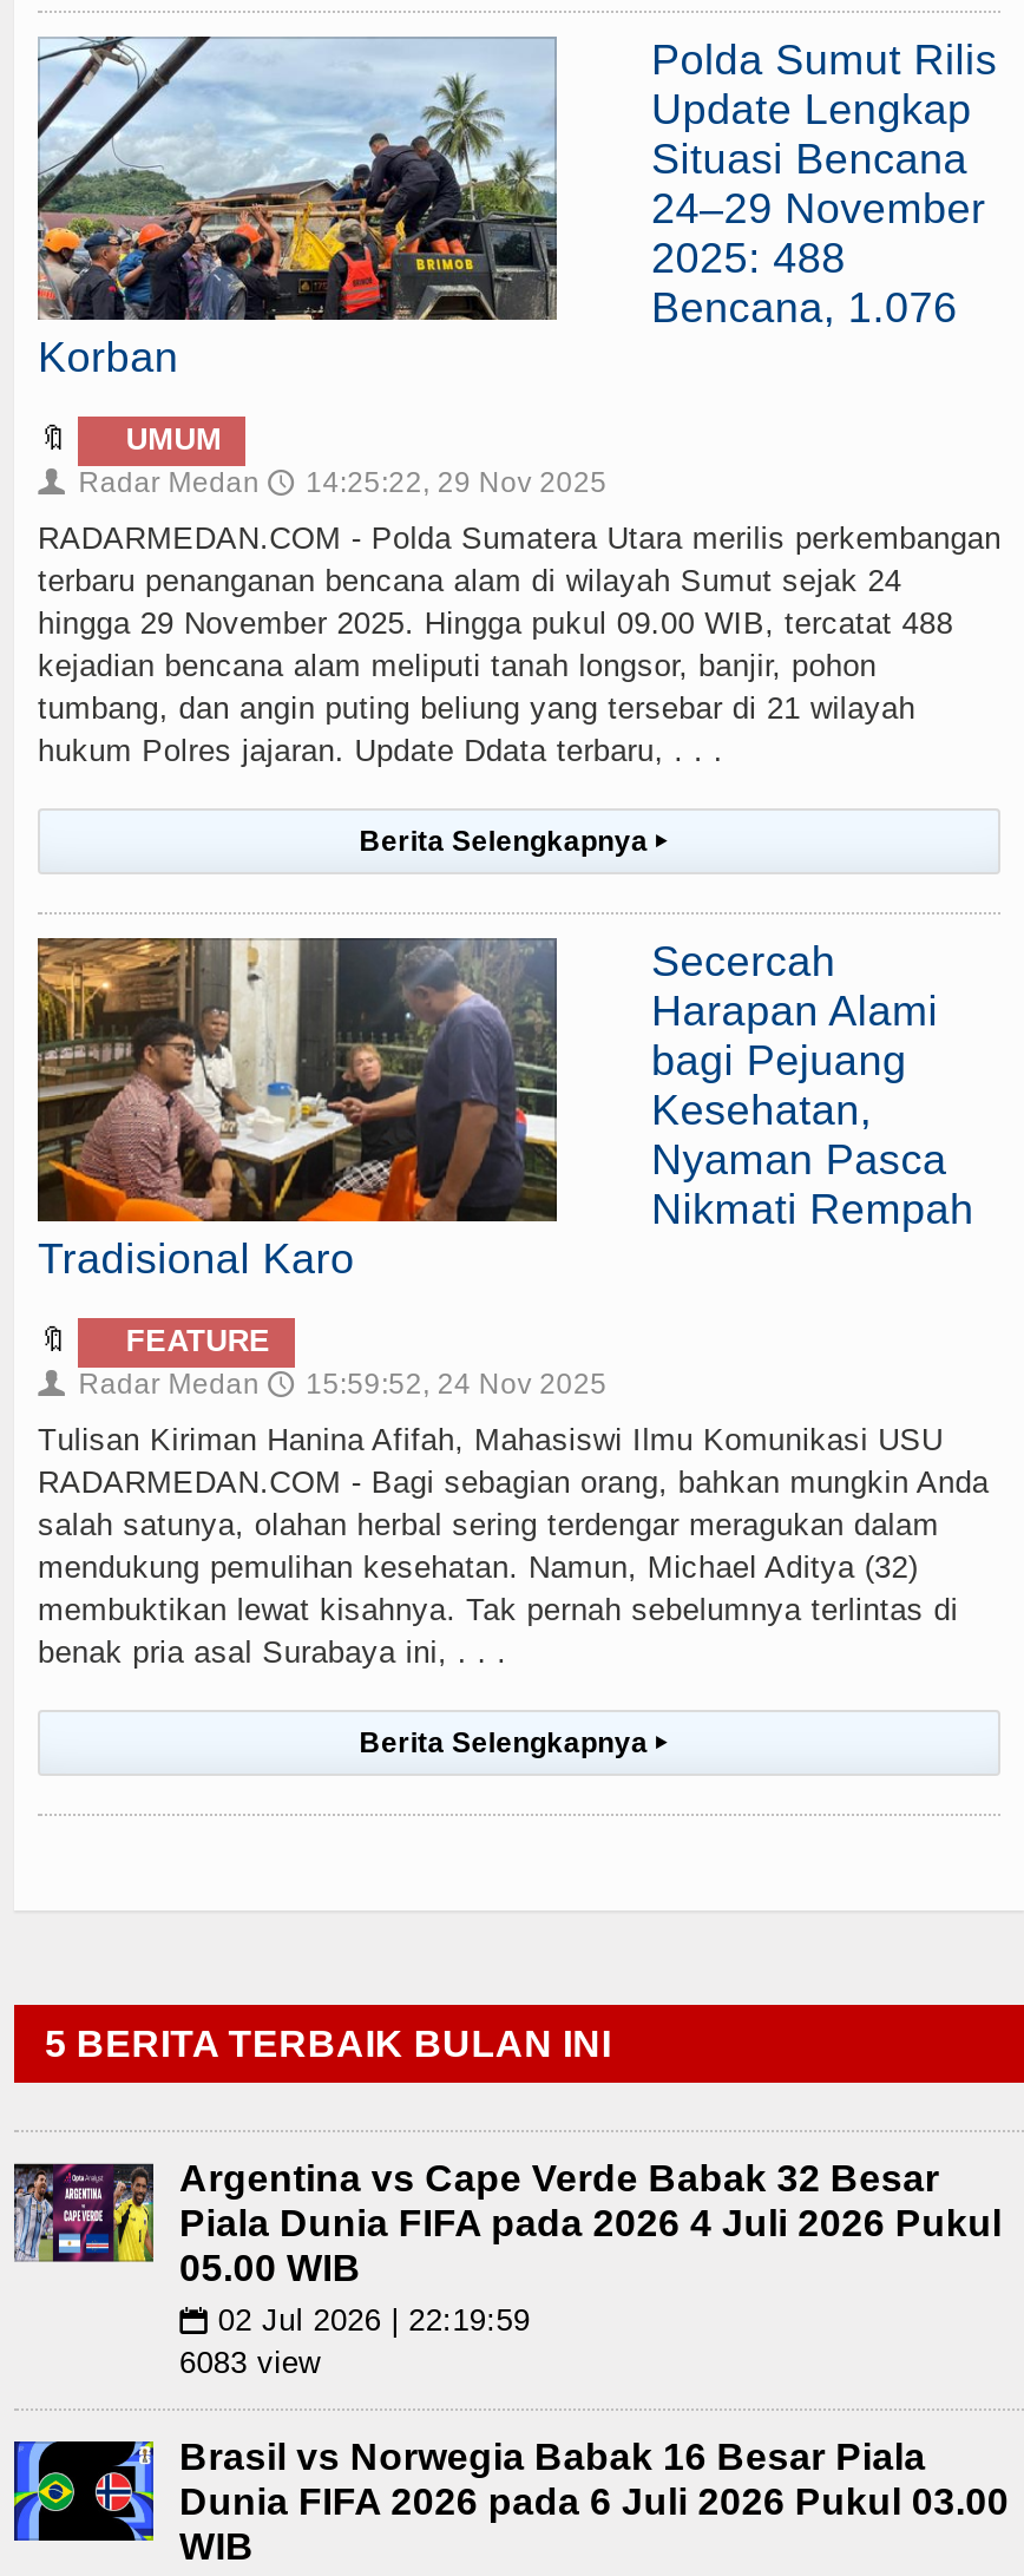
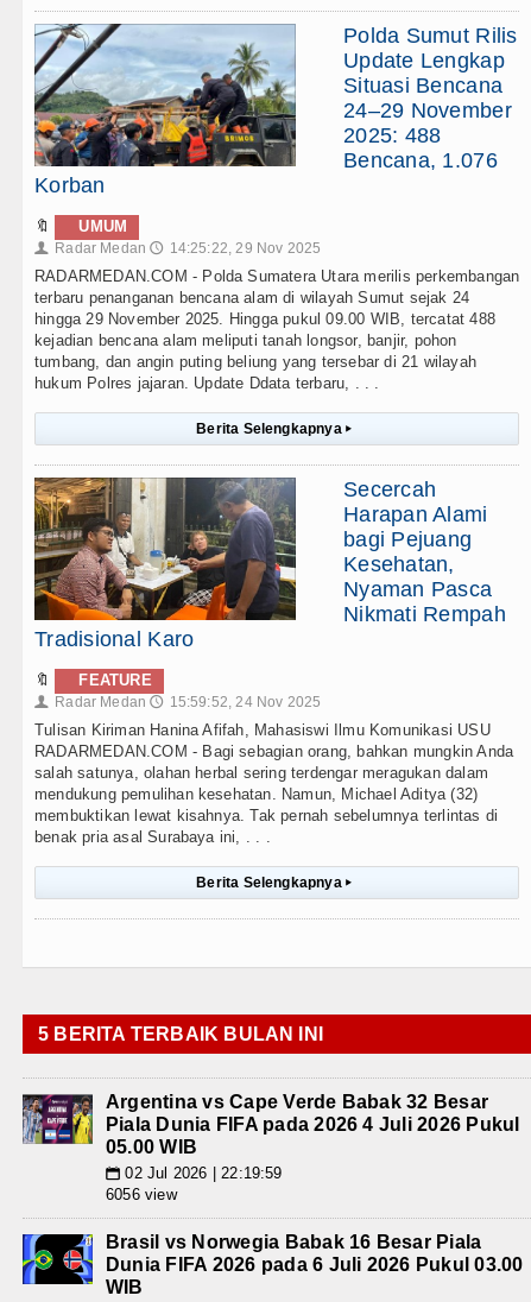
- 6083 view
+ 6056 view
